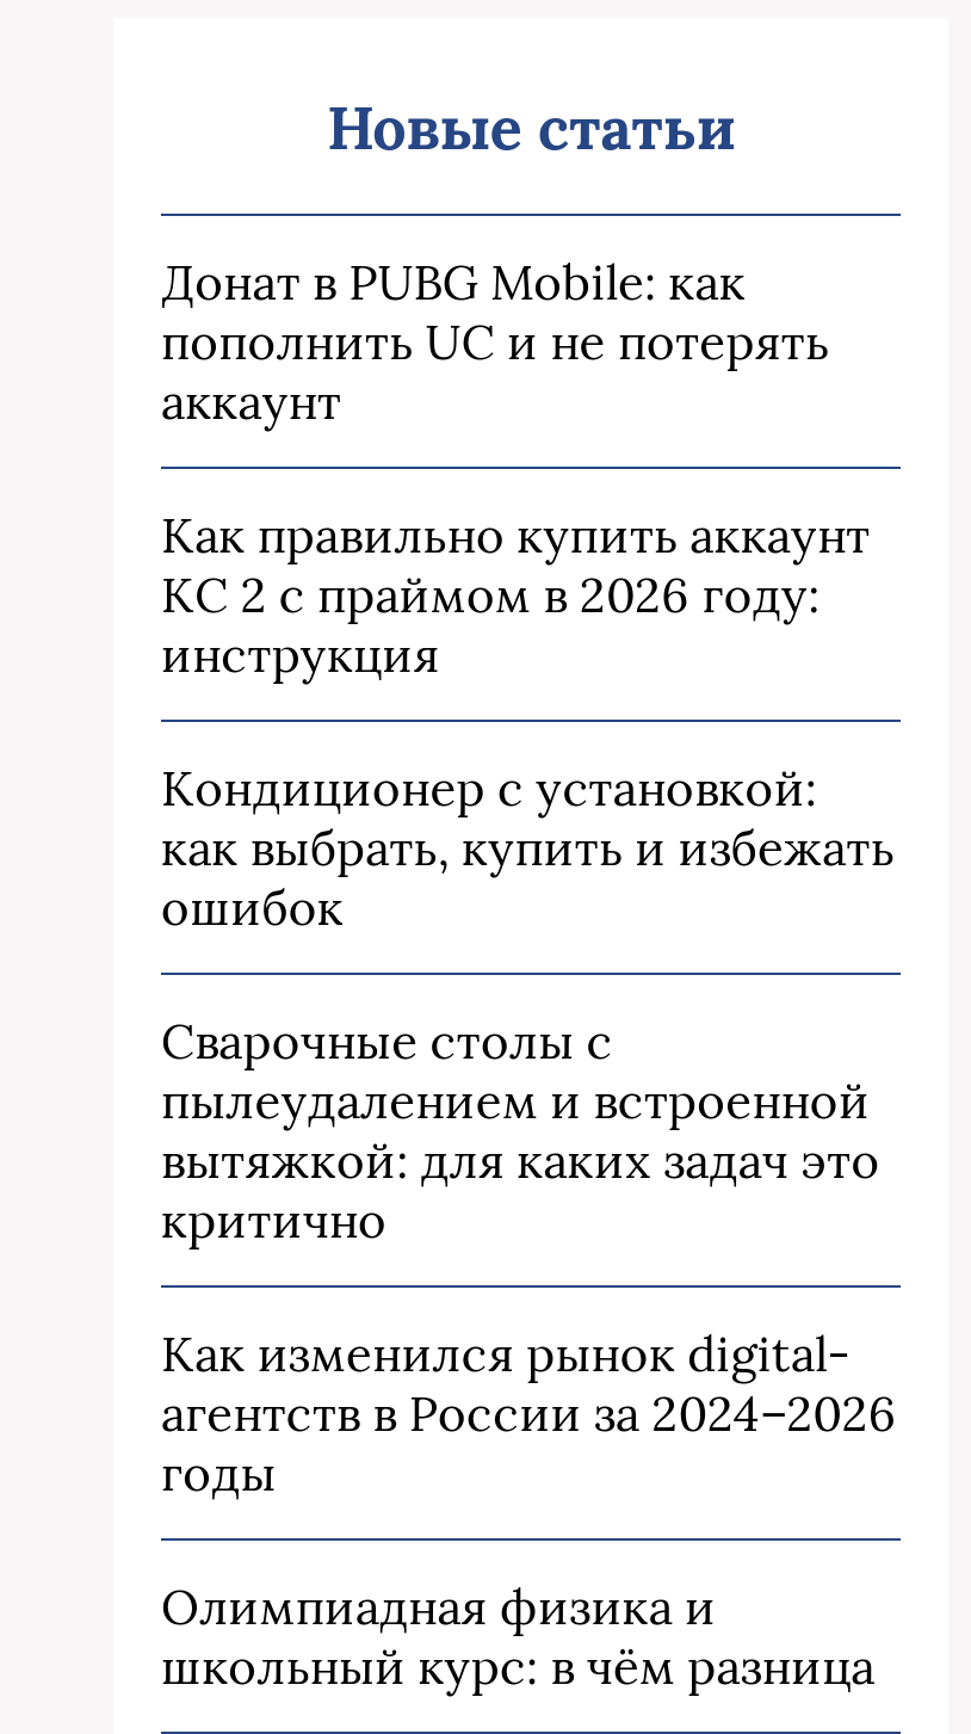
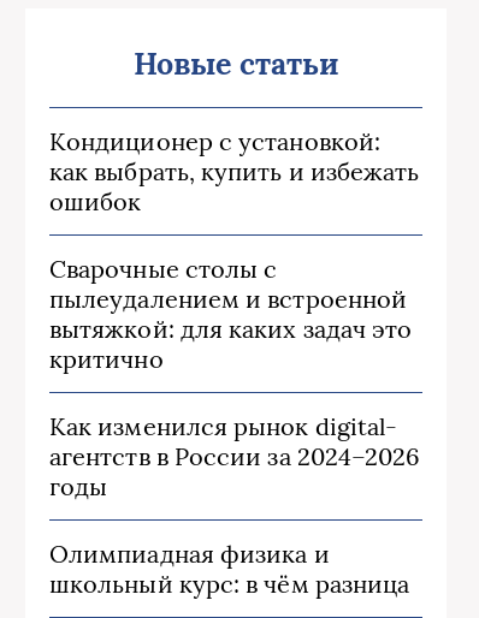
- Донат в PUBG Mobile: как
- пополнить UC и не потерять
- аккаунт
- Как правильно купить аккаунт
- КС 2 с праймом в 2026 году:
- инструкция
